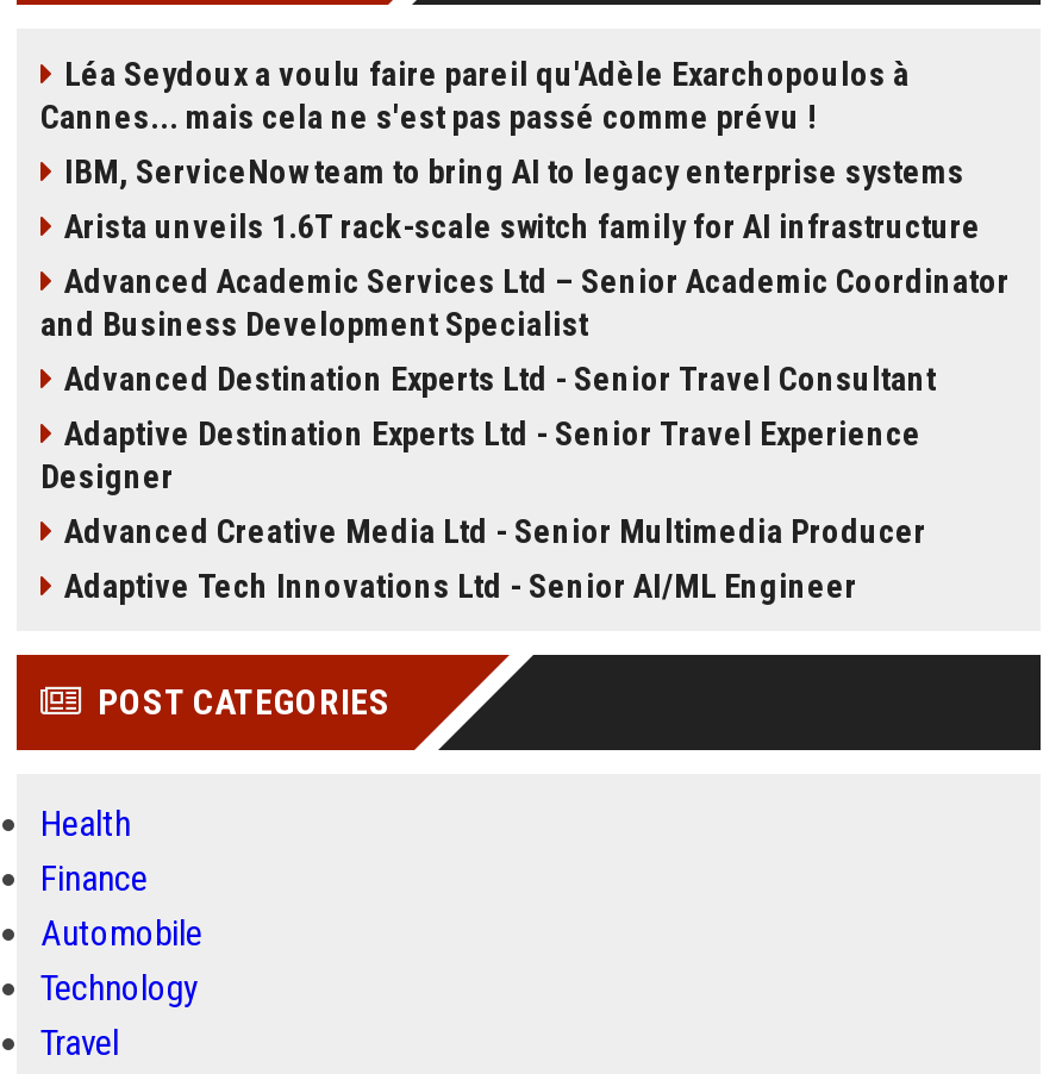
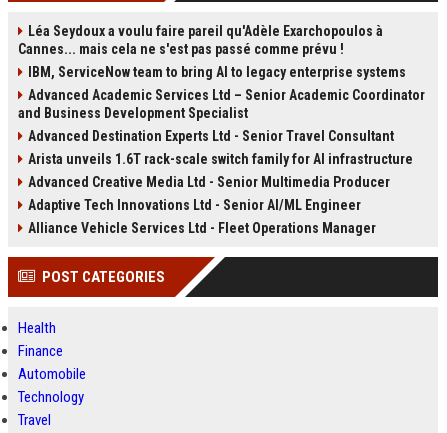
moved down: Arista unveils 1.6T rack-scale switch family for AI infrastructure

- Adaptive Destination Experts Ltd - Senior Travel Experience
- Designer

moved up: Advanced Creative Media Ltd - Senior Multimedia Producer | Adaptive Tech Innovations Ltd - Senior AI/ML Engineer

+ Alliance Vehicle Services Ltd - Fleet Operations Manager
